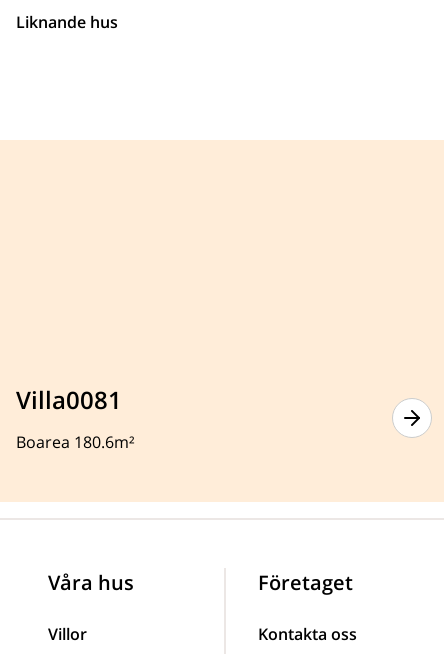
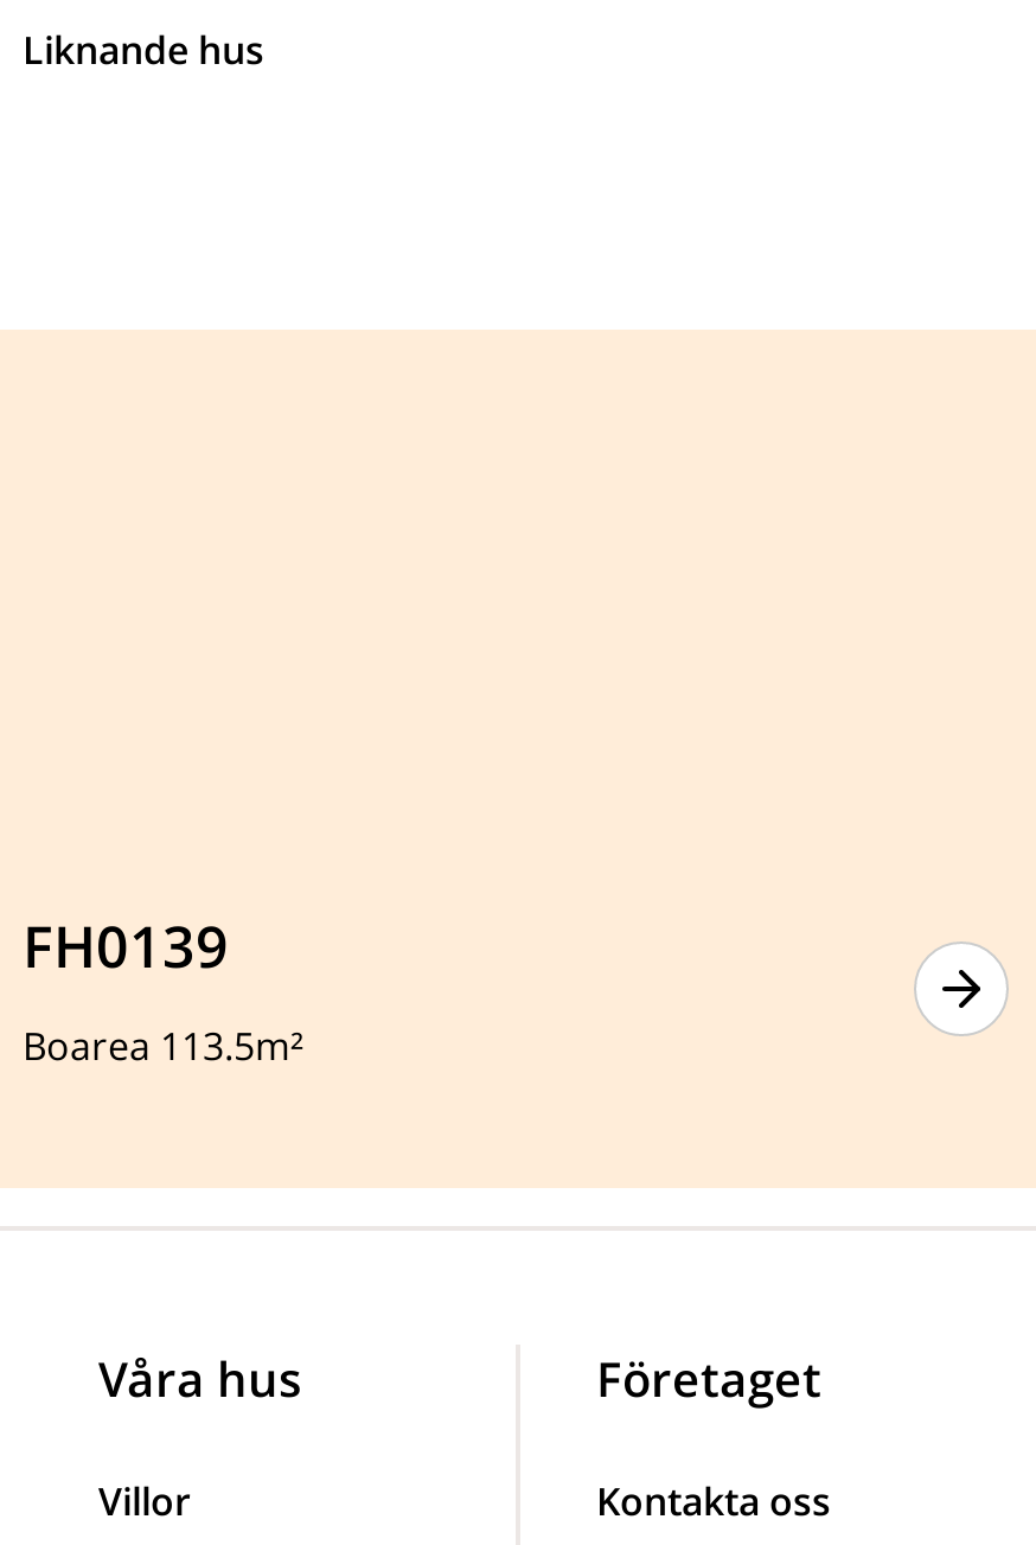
- Villa0081
+ FH0139

- Boarea 180.6m²
+ Boarea 113.5m²
